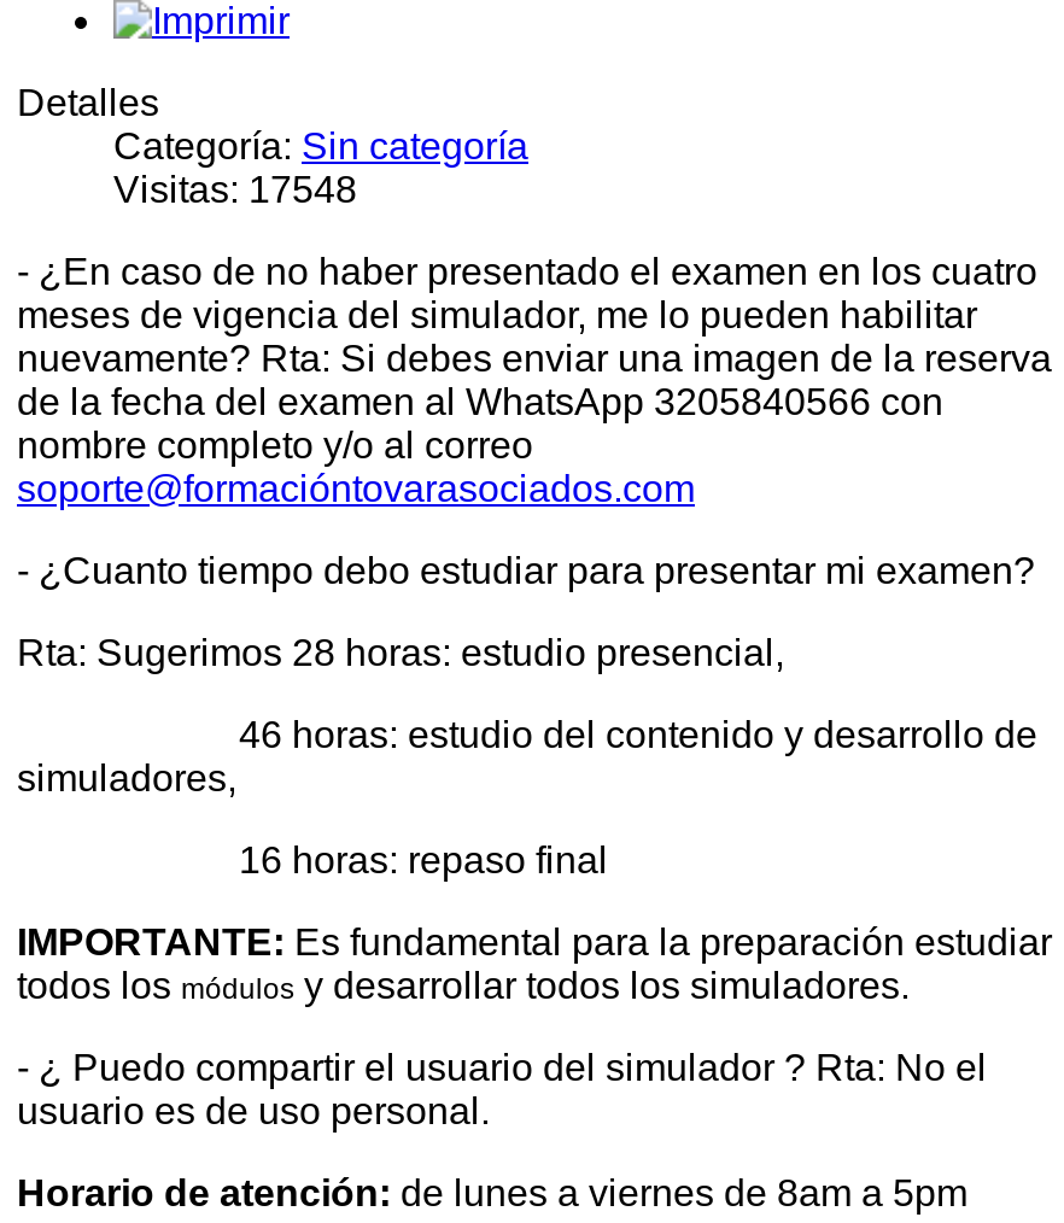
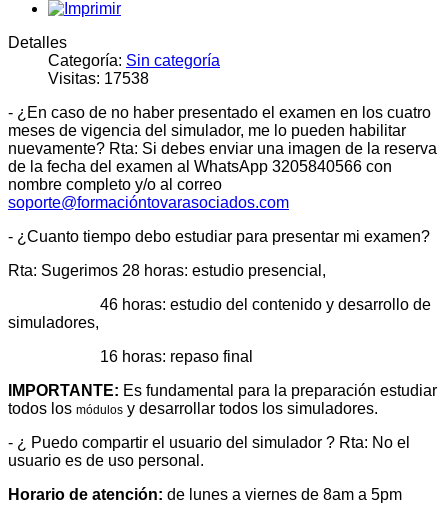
- Visitas: 17548
+ Visitas: 17538
